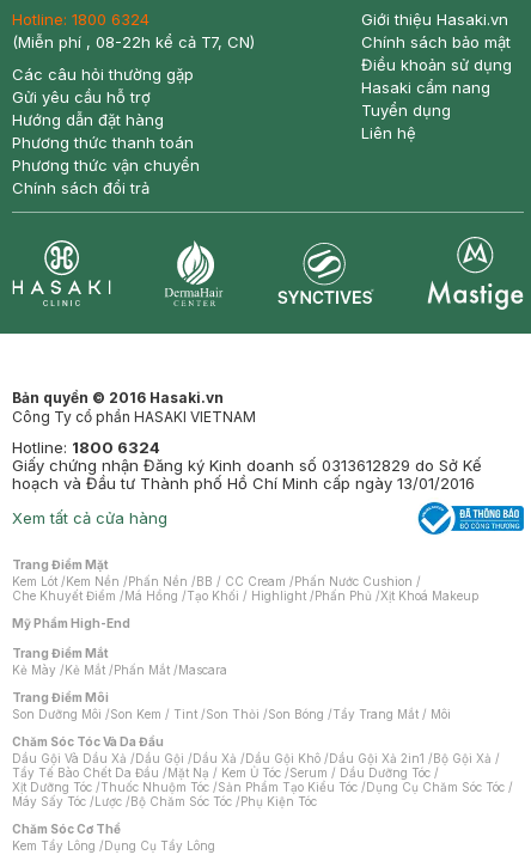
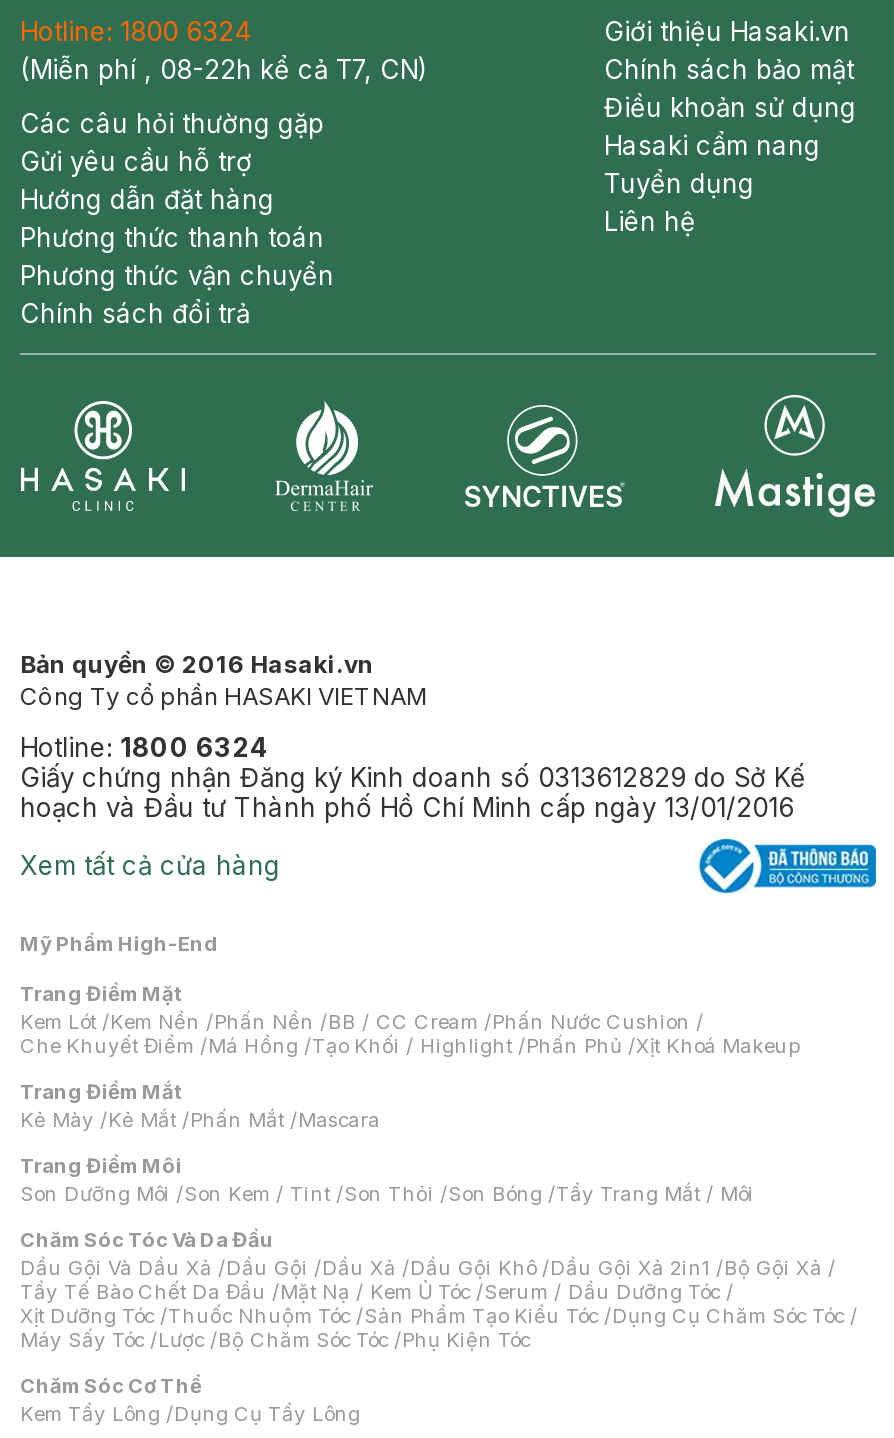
moved down: Trang Điểm Mặt | Kem Lót /Kem Nền /Phấn Nền /BB / CC Cream /Phấn Nước Cushion / | Che Khuyết Điểm /Má Hồng /Tạo Khối / Highlight /Phấn Phủ /Xịt Khoá Makeup

moved up: Mỹ Phẩm High-End
